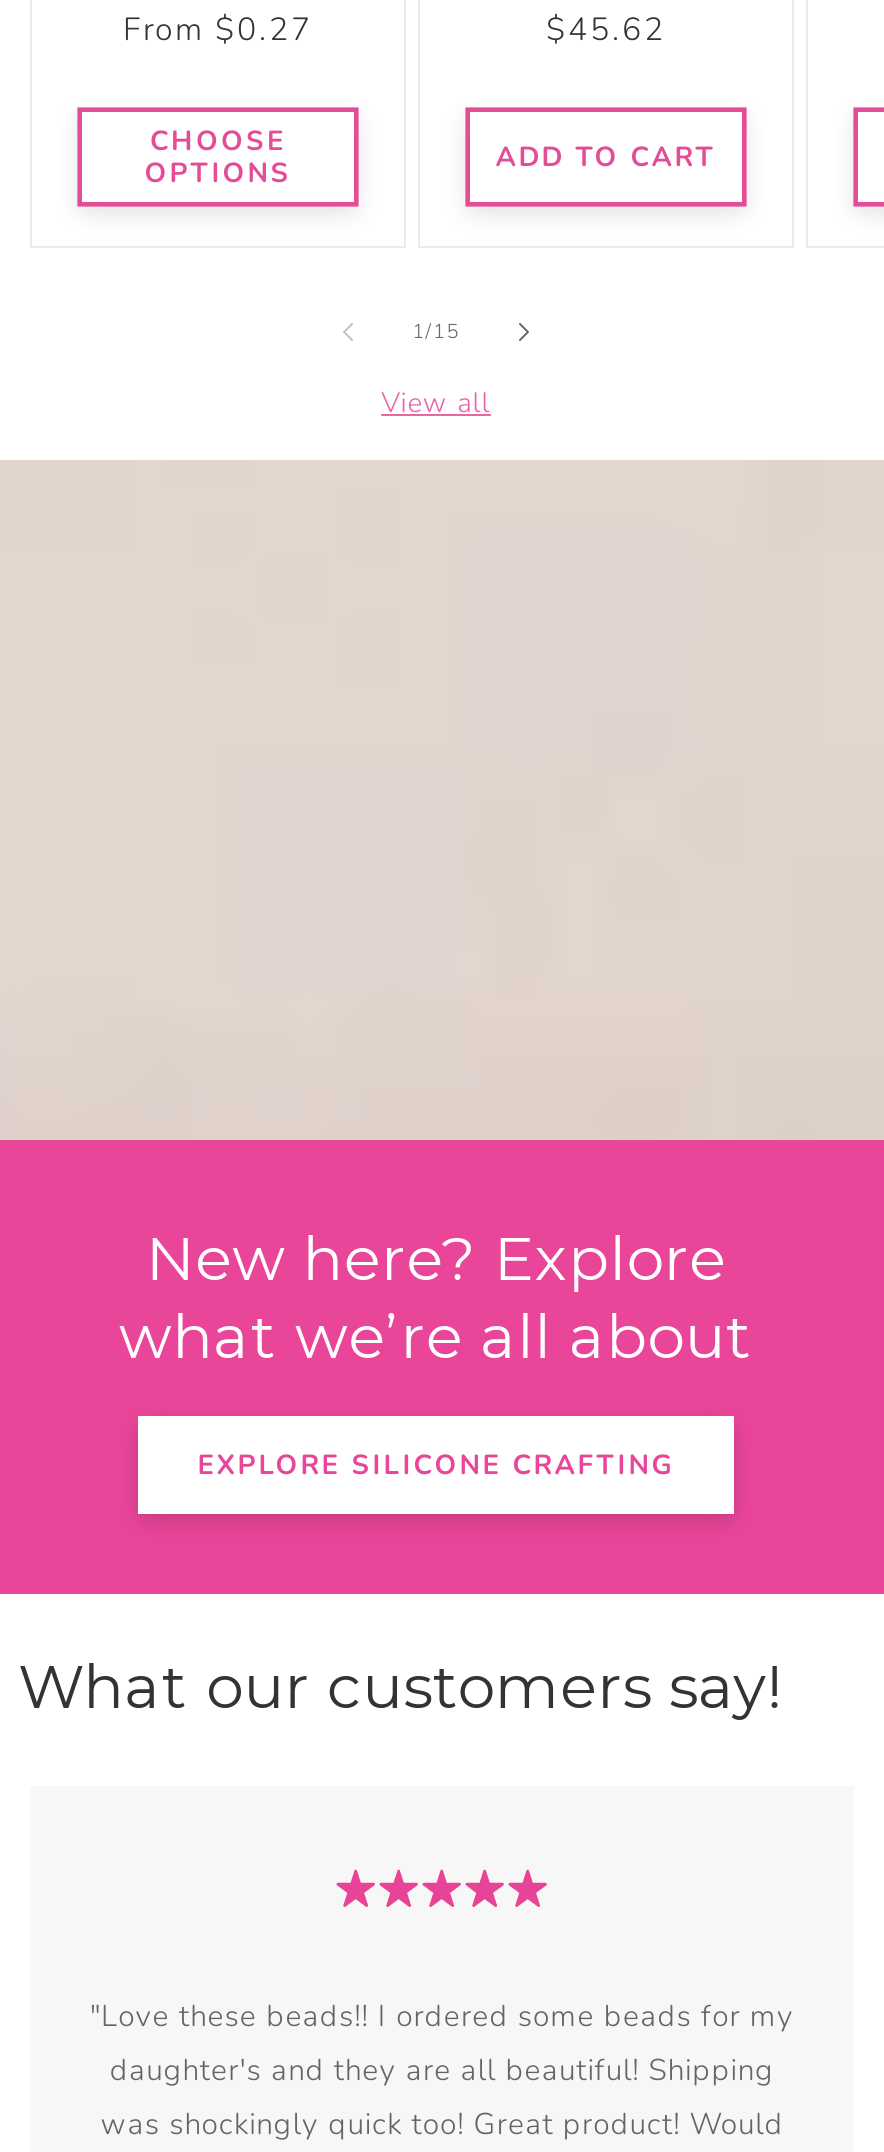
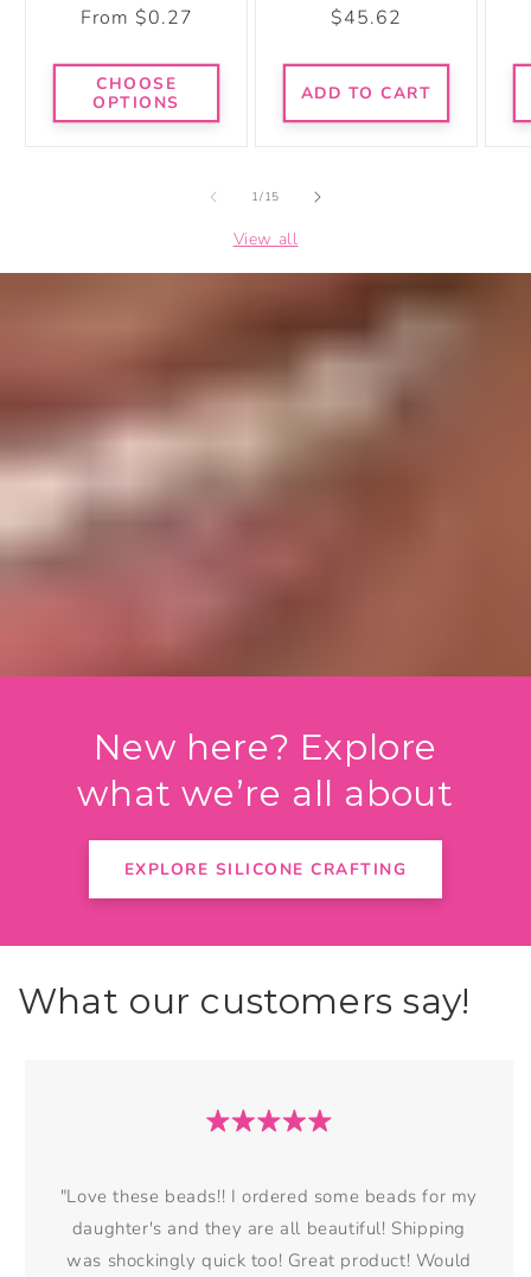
+ [image]
